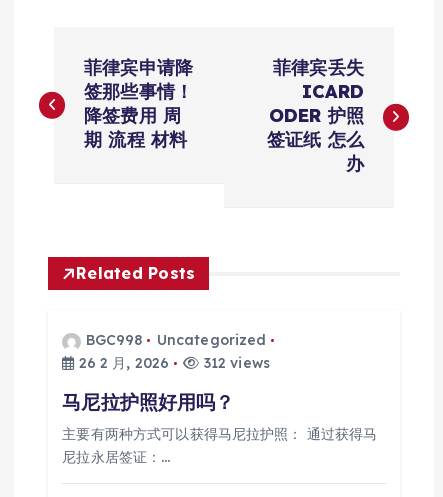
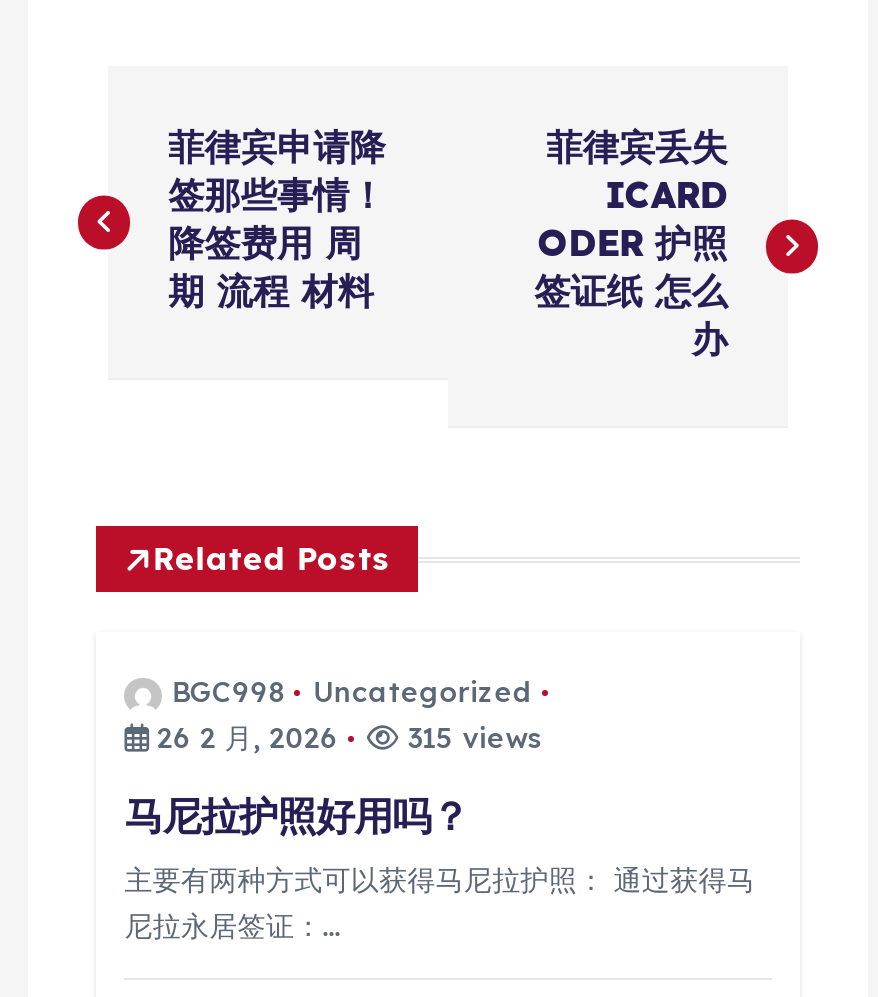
- 26 2 月, 2026 312 views
+ 26 2 月, 2026 315 views
